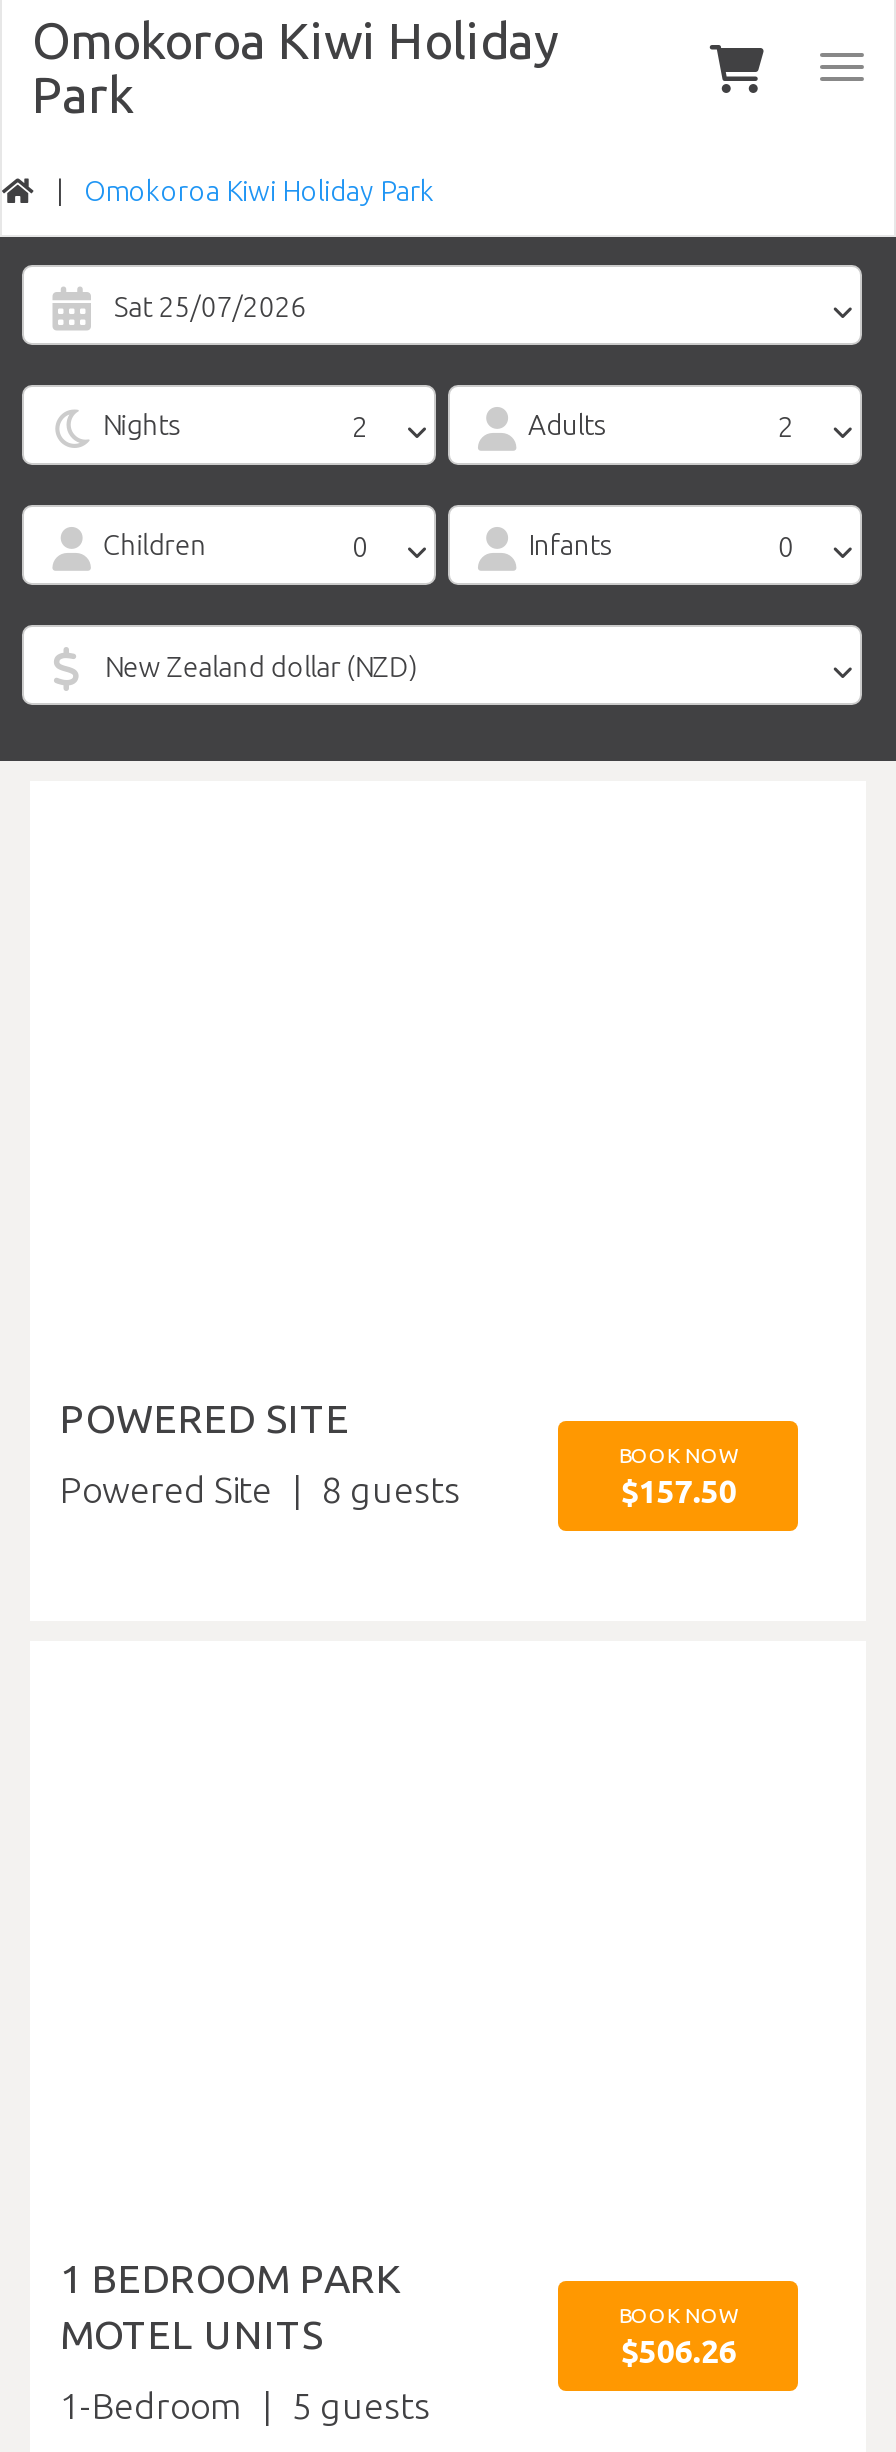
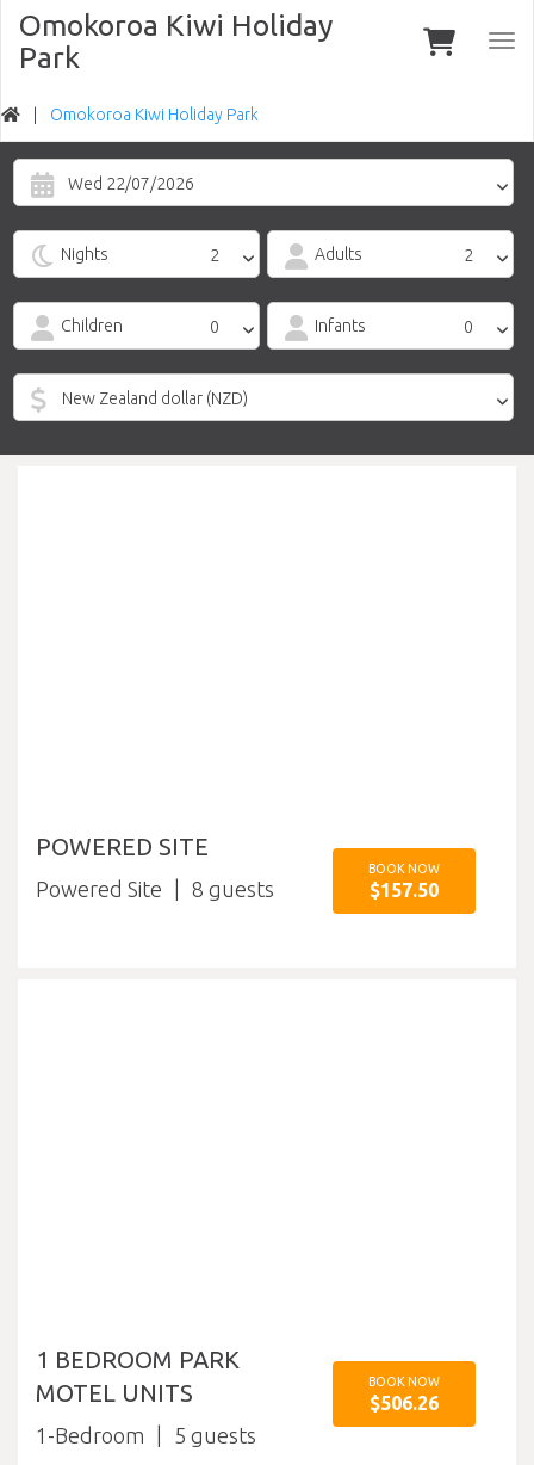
- Sat 25/07/2026
+ Wed 22/07/2026
